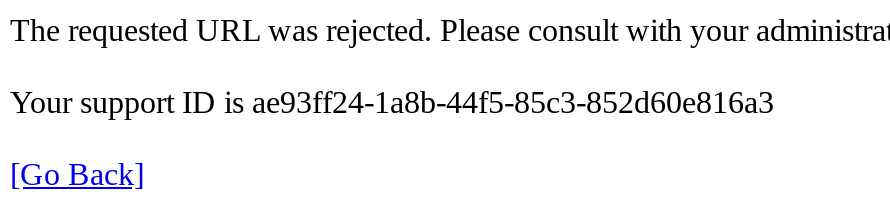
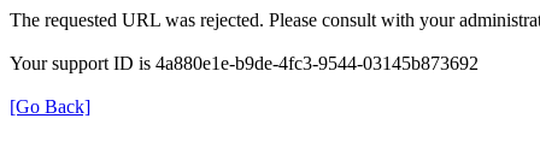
- Your support ID is ae93ff24-1a8b-44f5-85c3-852d60e816a3
+ Your support ID is 4a880e1e-b9de-4fc3-9544-03145b873692
